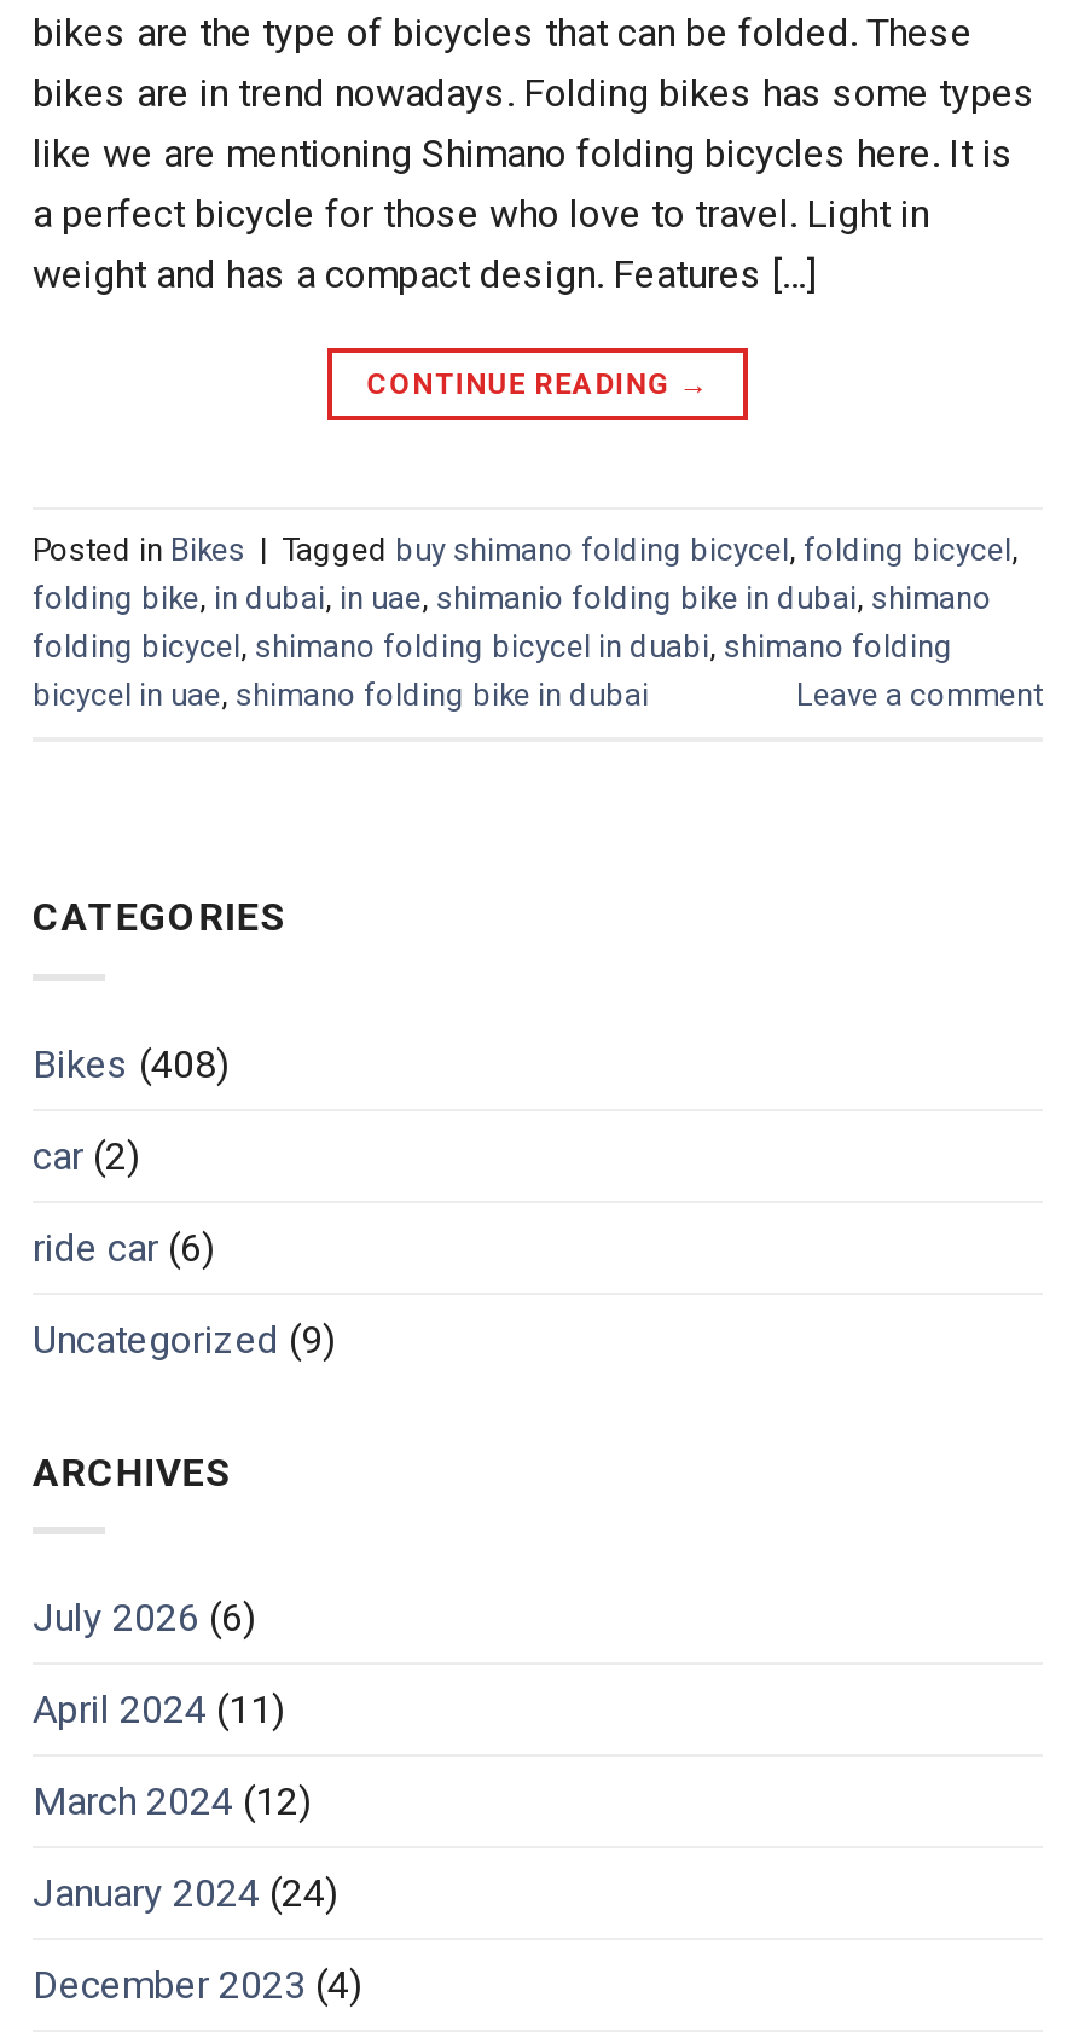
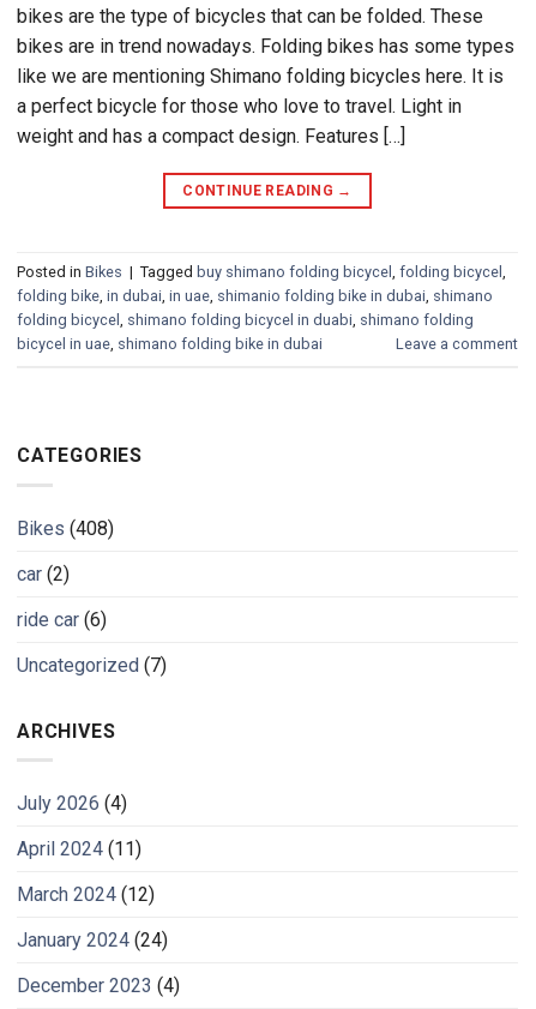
- Uncategorized (9)
+ Uncategorized (7)

- July 2026 (6)
+ July 2026 (4)
